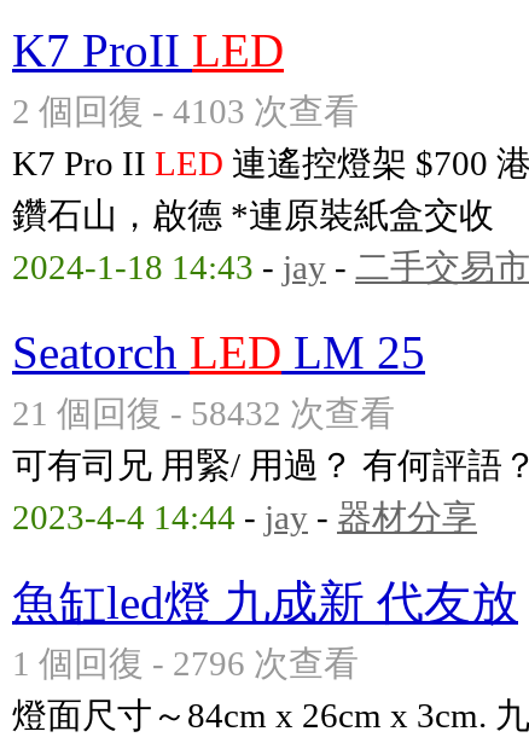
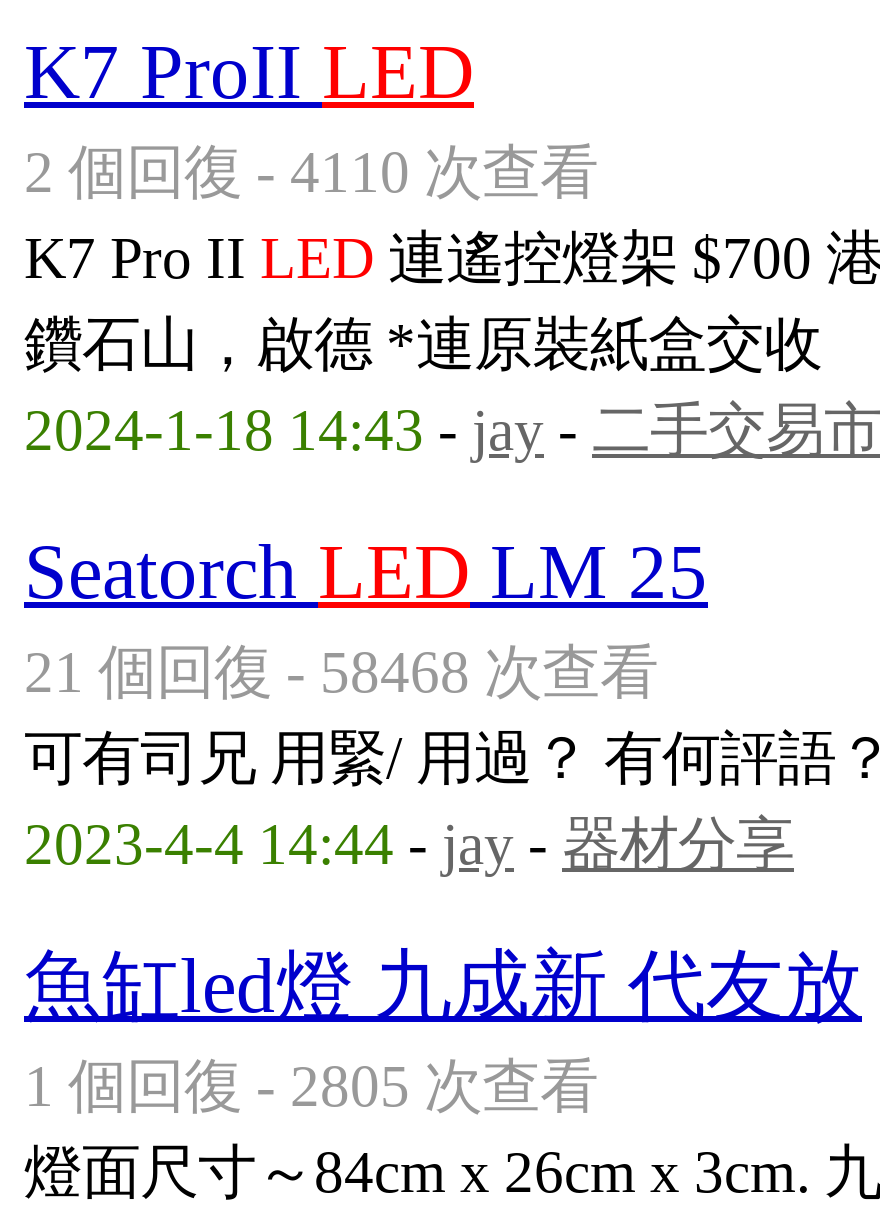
- 2 個回復 - 4103 次查看
+ 2 個回復 - 4110 次查看

- 21 個回復 - 58432 次查看
+ 21 個回復 - 58468 次查看

- 1 個回復 - 2796 次查看
+ 1 個回復 - 2805 次查看
